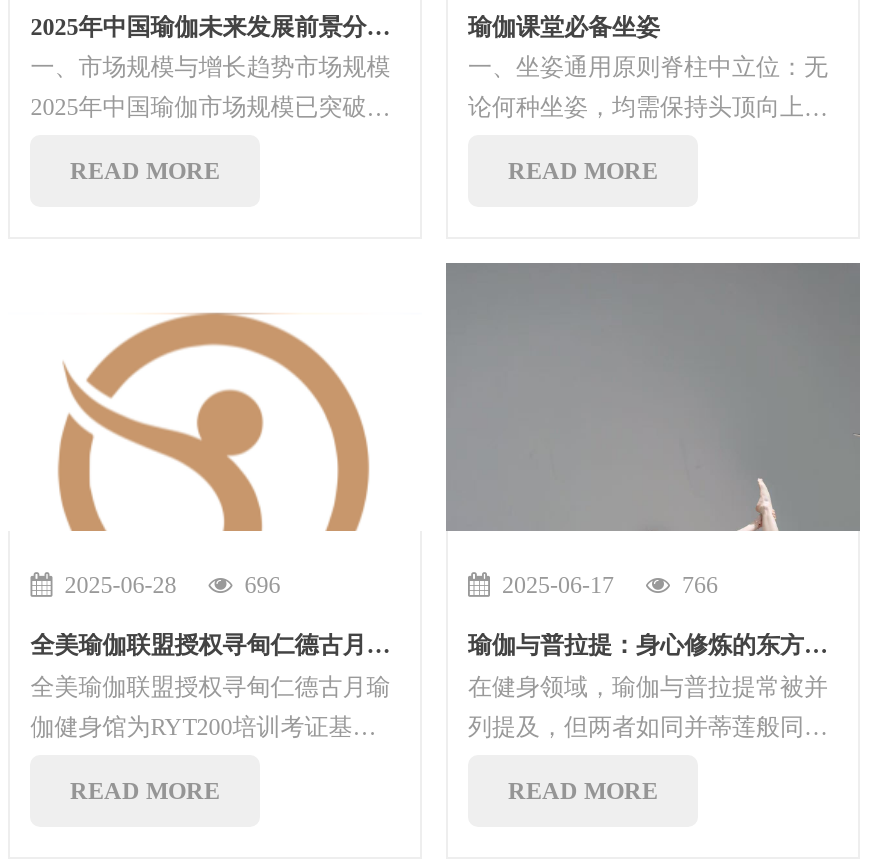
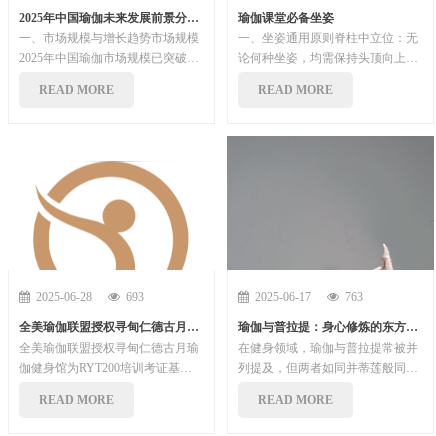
- 2025-06-28 696
+ 2025-06-28 693

- 2025-06-17 766
+ 2025-06-17 763
